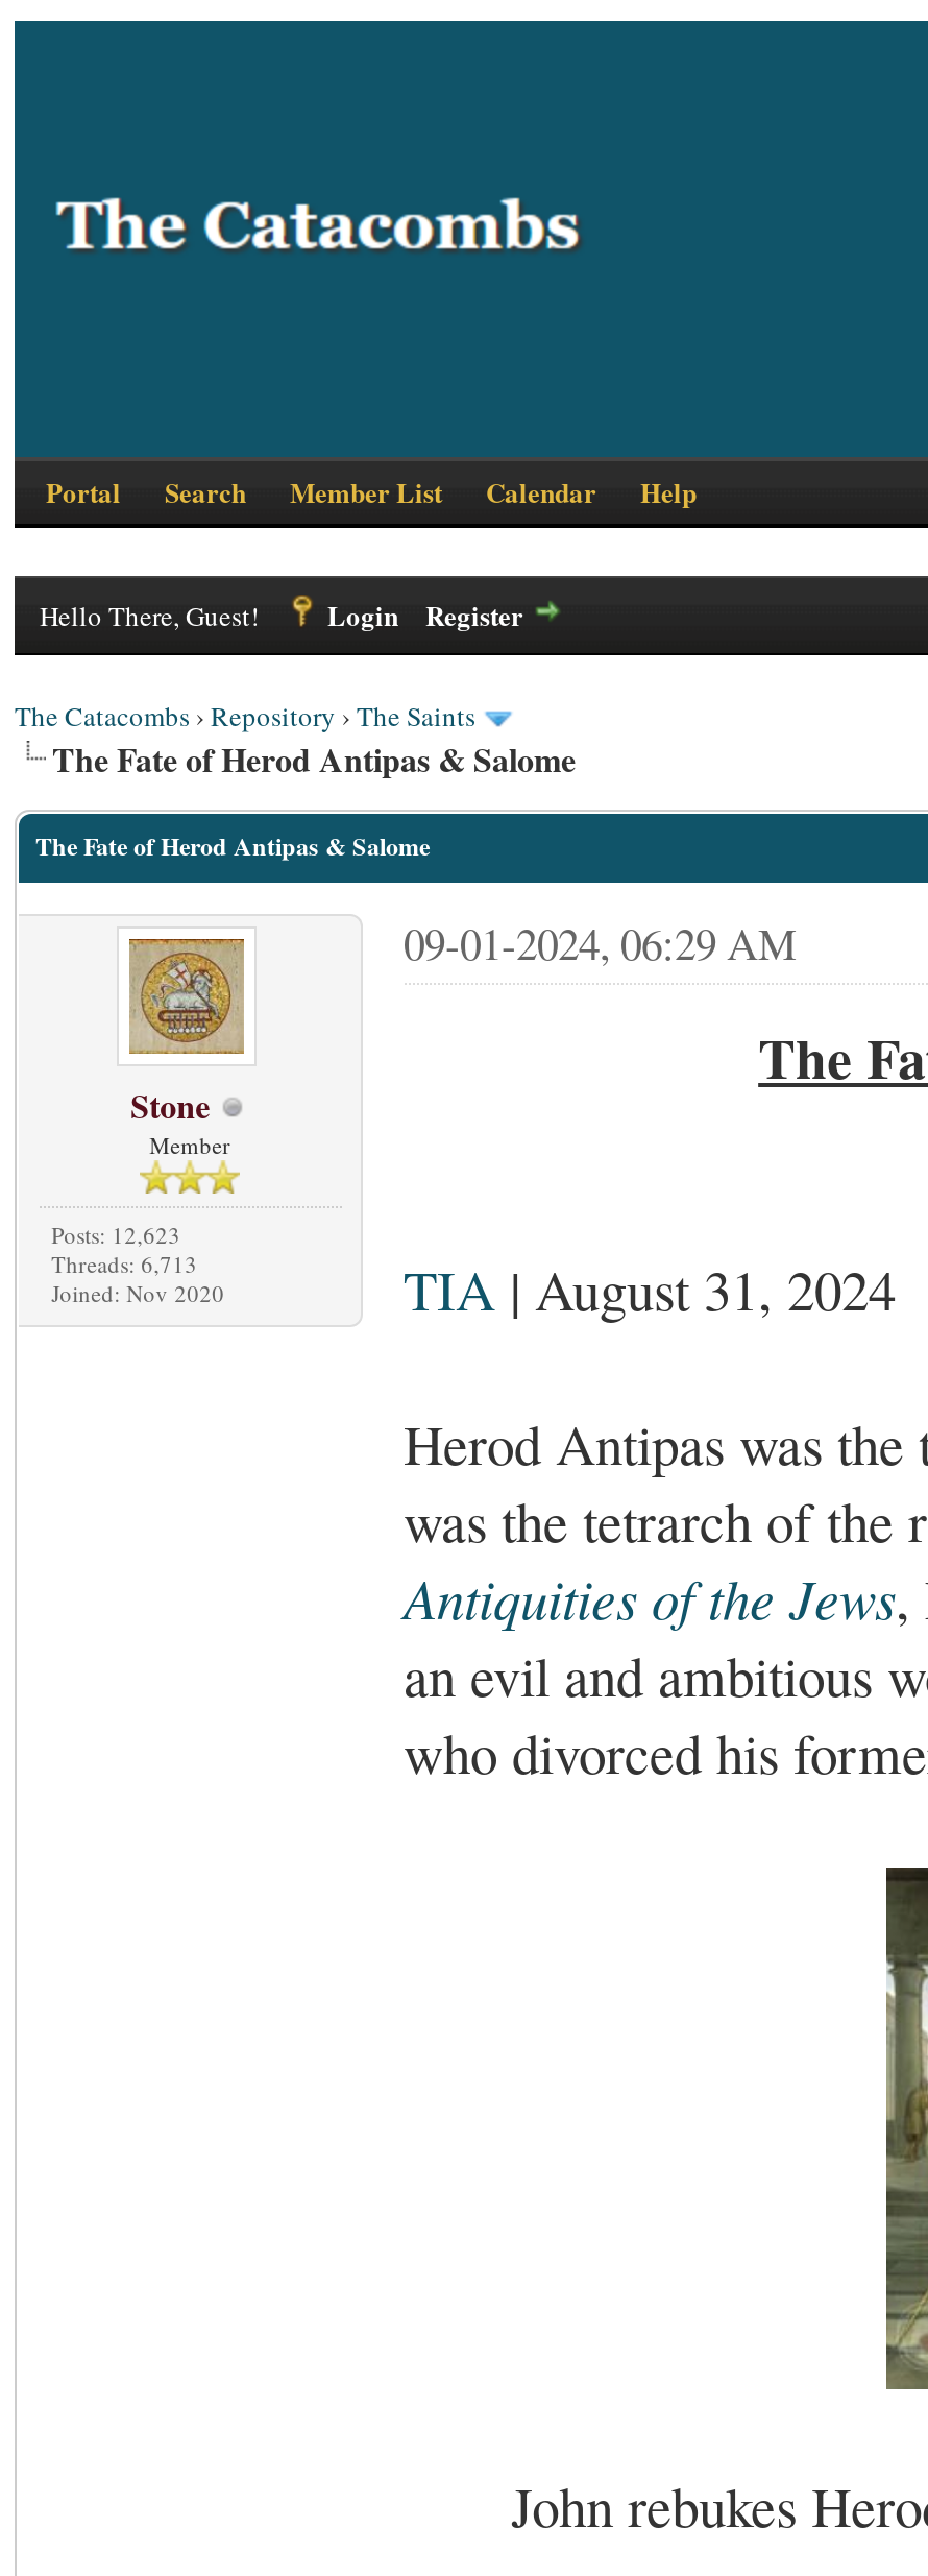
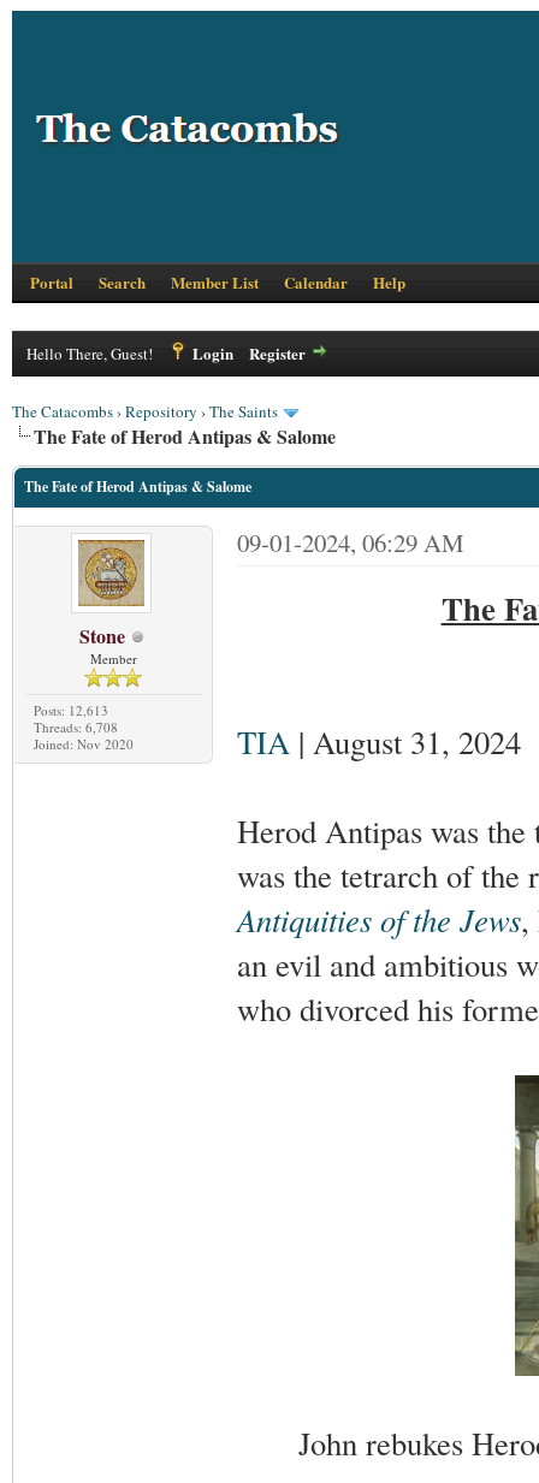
- Posts: 12,623
+ Posts: 12,613

- Threads: 6,713
+ Threads: 6,708
